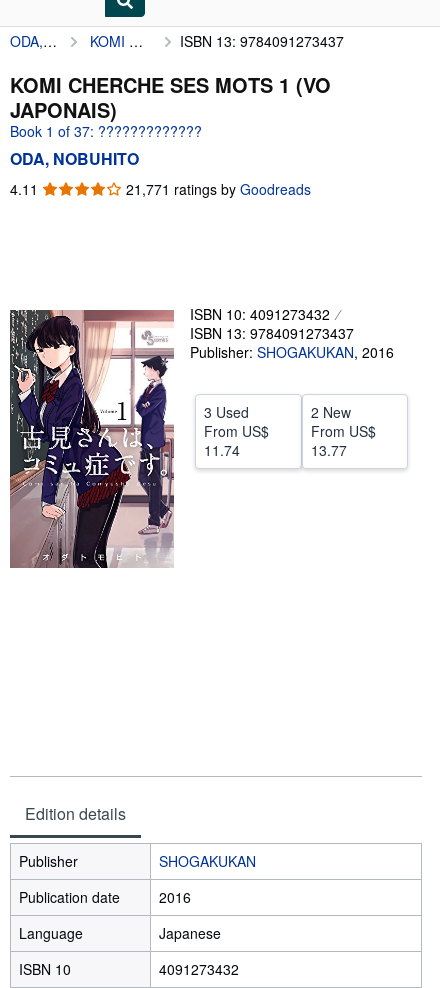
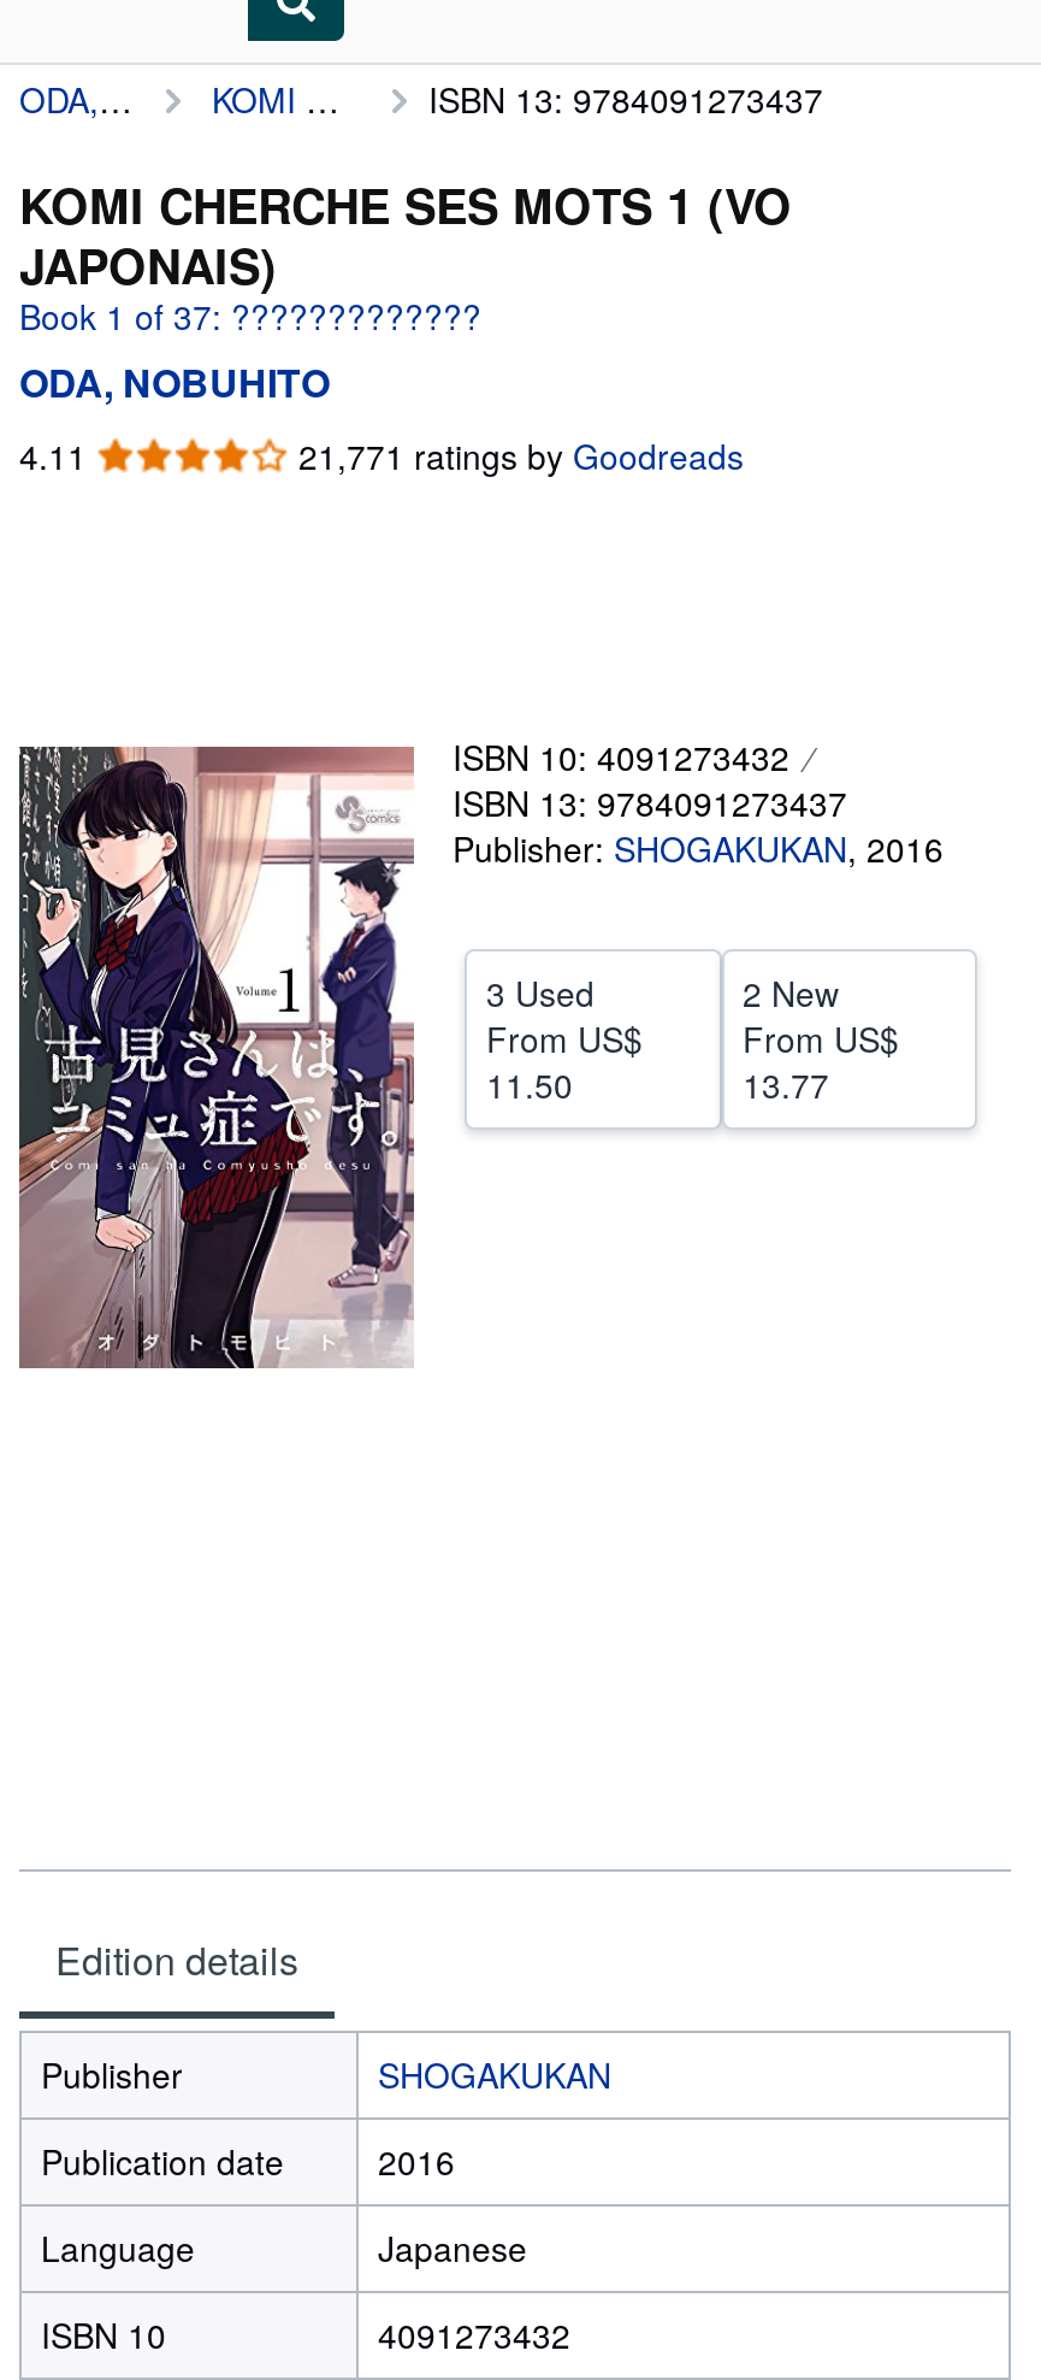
- 11.74
+ 11.50
